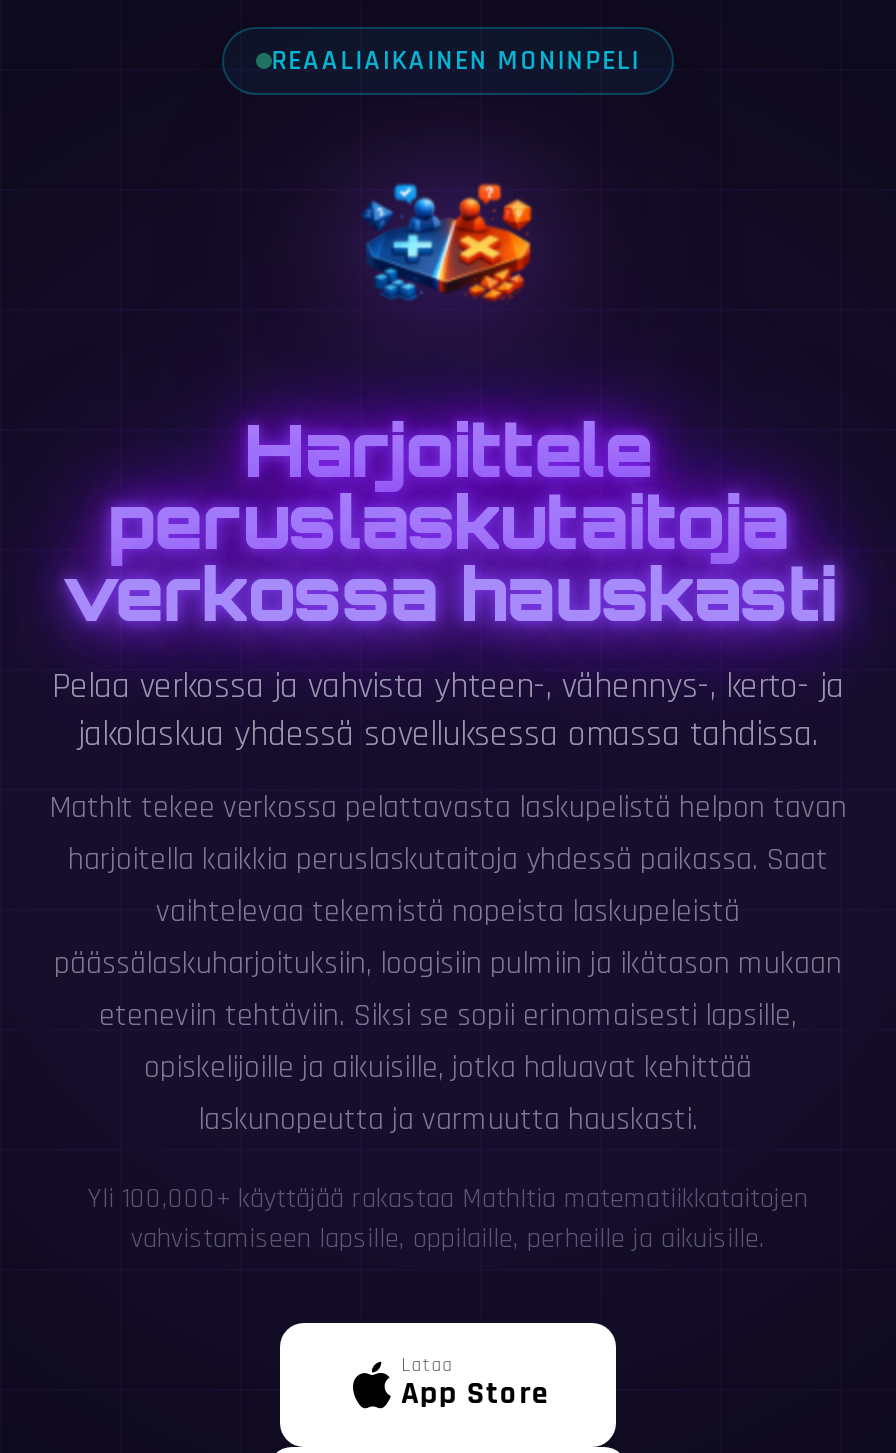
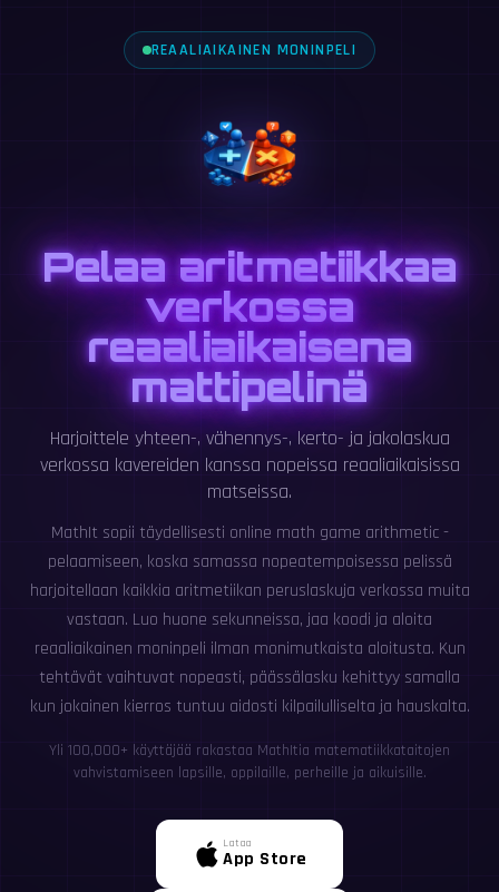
- [image]
+ [image]

- Harjoittele
- peruslaskutaitoja
- verkossa hauskasti
- Pelaa verkossa ja vahvista yhteen-, vähennys-, kerto- ja
- jakolaskua yhdessä sovelluksessa omassa tahdissa.
+ Pelaa aritmetiikkaa
+ verkossa
+ reaaliaikaisena
+ mattipelinä
+ Harjoittele yhteen-, vähennys-, kerto- ja jakolaskua
+ verkossa kavereiden kanssa nopeissa reaaliaikaisissa
+ matseissa.

- MathIt tekee verkossa pelattavasta laskupelistä helpon tavan
- harjoitella kaikkia peruslaskutaitoja yhdessä paikassa. Saat
- vaihtelevaa tekemistä nopeista laskupeleistä
- päässälaskuharjoituksiin, loogisiin pulmiin ja ikätason mukaan
- eteneviin tehtäviin. Siksi se sopii erinomaisesti lapsille,
- opiskelijoille ja aikuisille, jotka haluavat kehittää
- laskunopeutta ja varmuutta hauskasti.
+ MathIt sopii täydellisesti online math game arithmetic -
+ pelaamiseen, koska samassa nopeatempoisessa pelissä
+ harjoitellaan kaikkia aritmetiikan peruslaskuja verkossa muita
+ vastaan. Luo huone sekunneissa, jaa koodi ja aloita
+ reaaliaikainen moninpeli ilman monimutkaista aloitusta. Kun
+ tehtävät vaihtuvat nopeasti, päässälasku kehittyy samalla
+ kun jokainen kierros tuntuu aidosti kilpailulliselta ja hauskalta.
